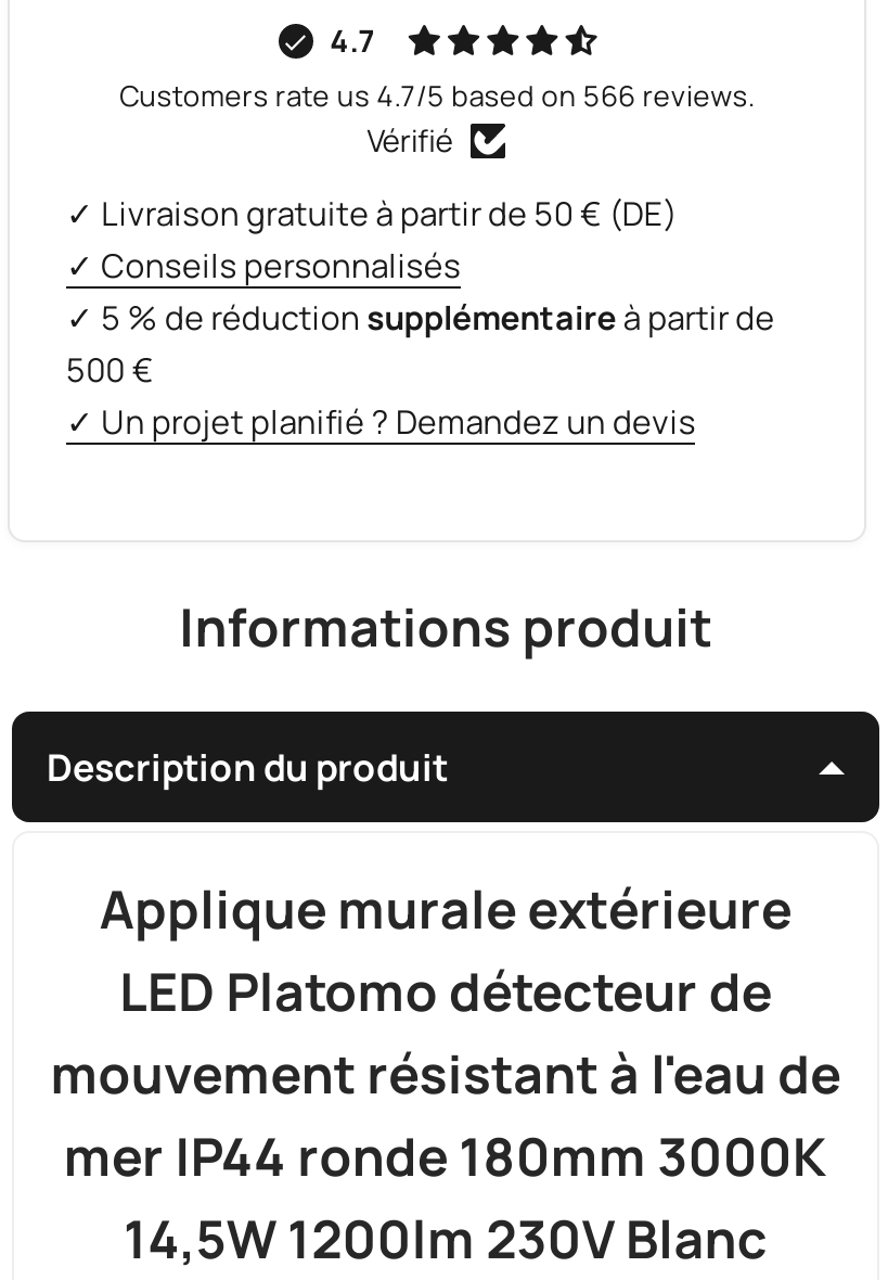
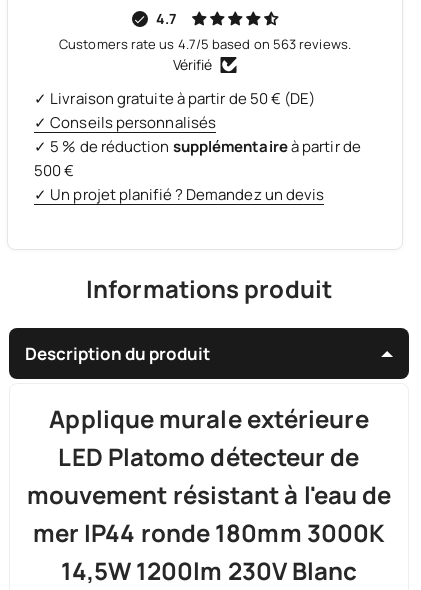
- Customers rate us 4.7/5 based on 566 reviews.
+ Customers rate us 4.7/5 based on 563 reviews.
